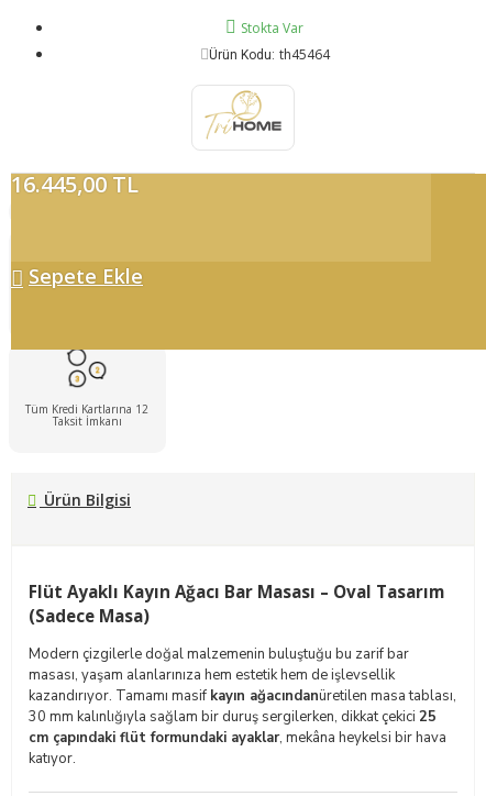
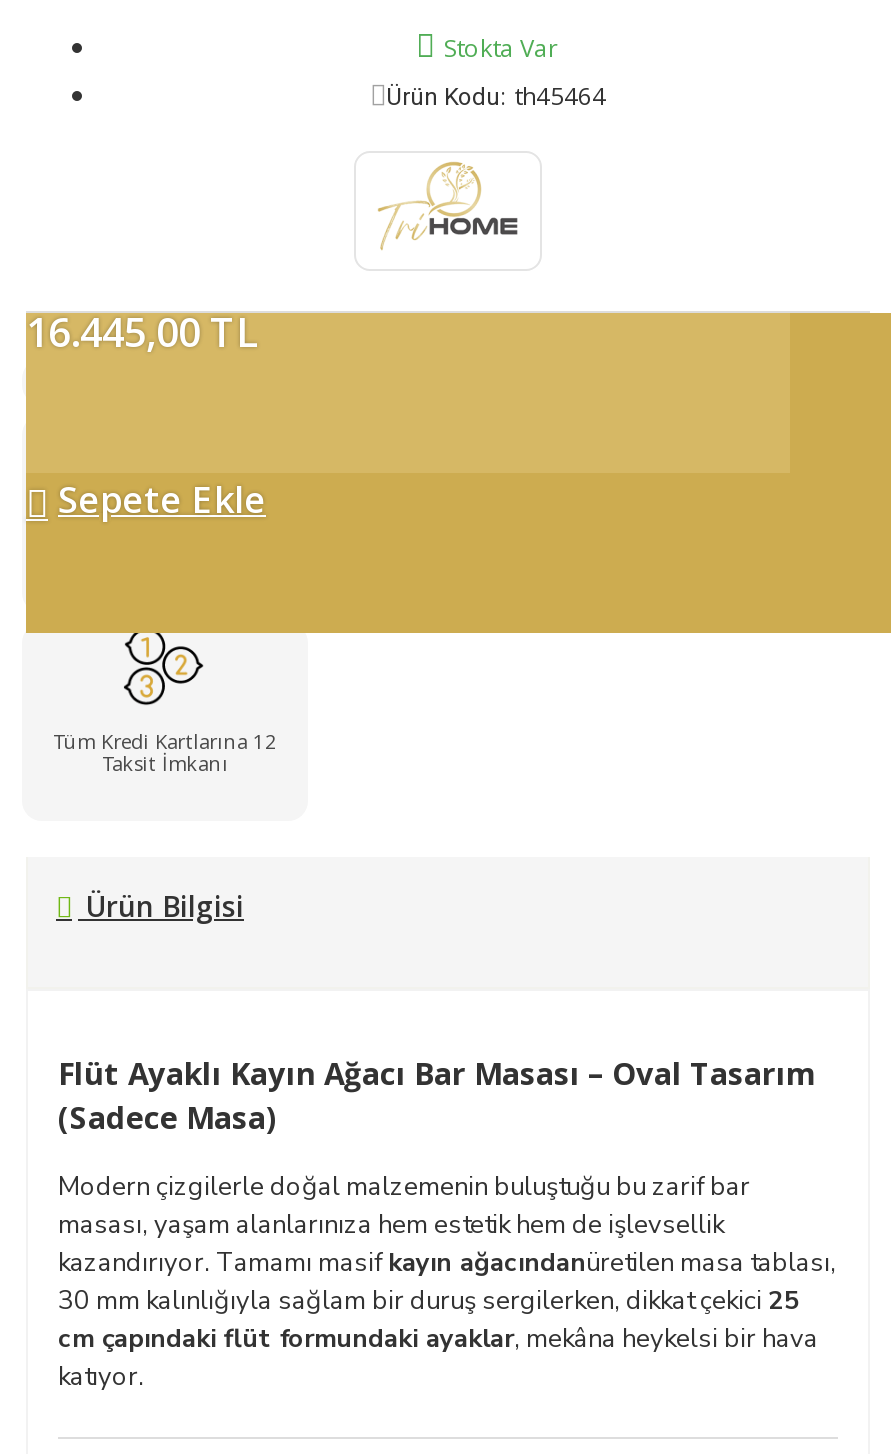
- [image]
+ [image]
